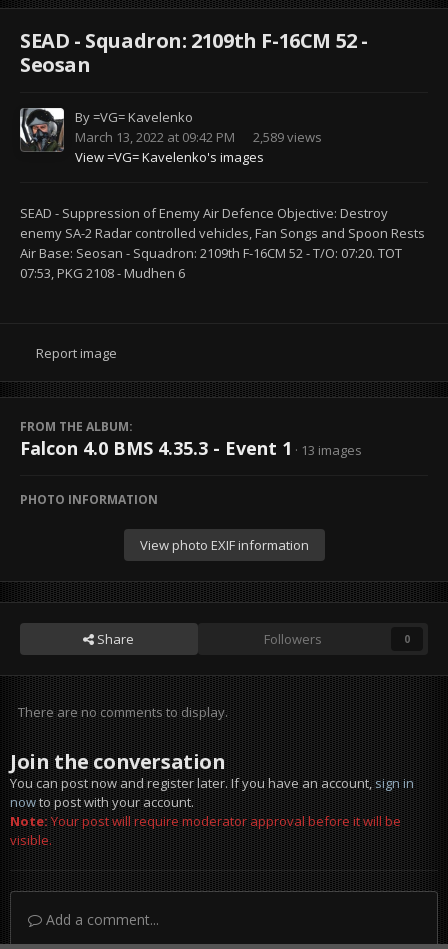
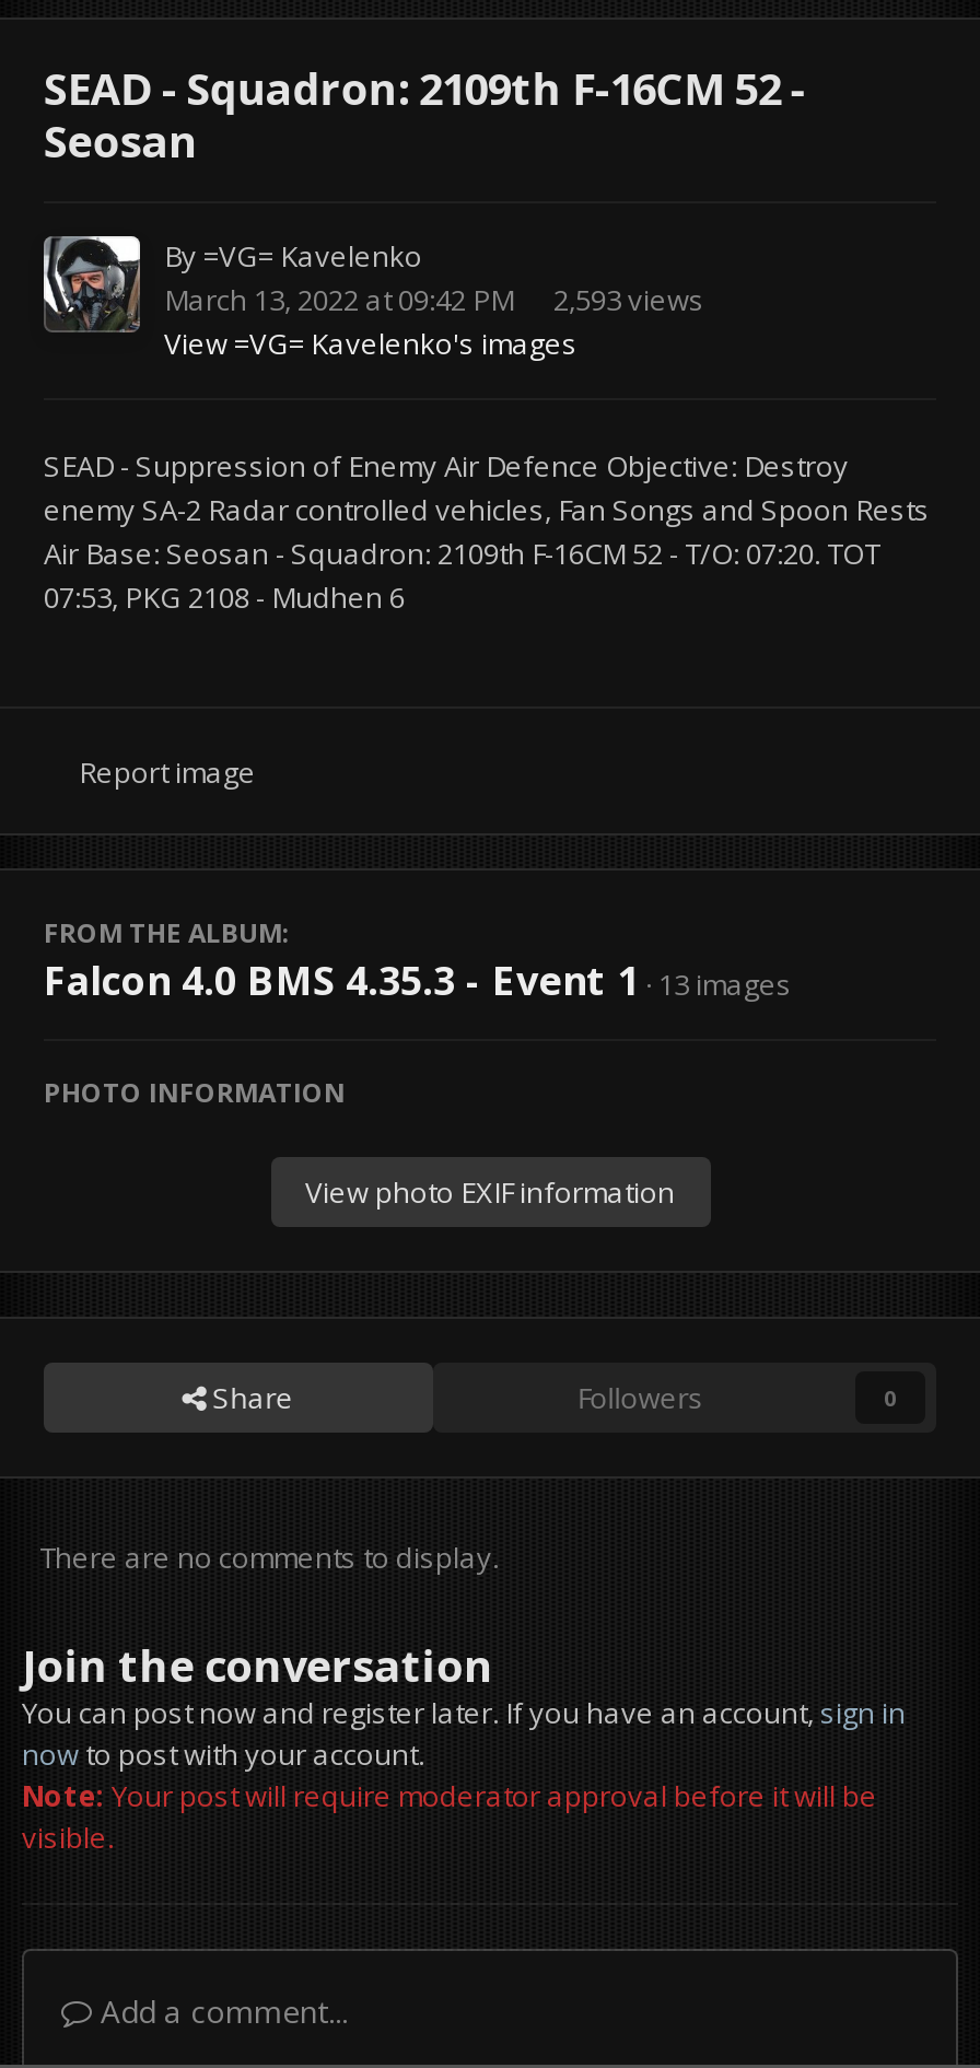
- March 13, 2022 at 09:42 PM 2,589 views
+ March 13, 2022 at 09:42 PM 2,593 views
